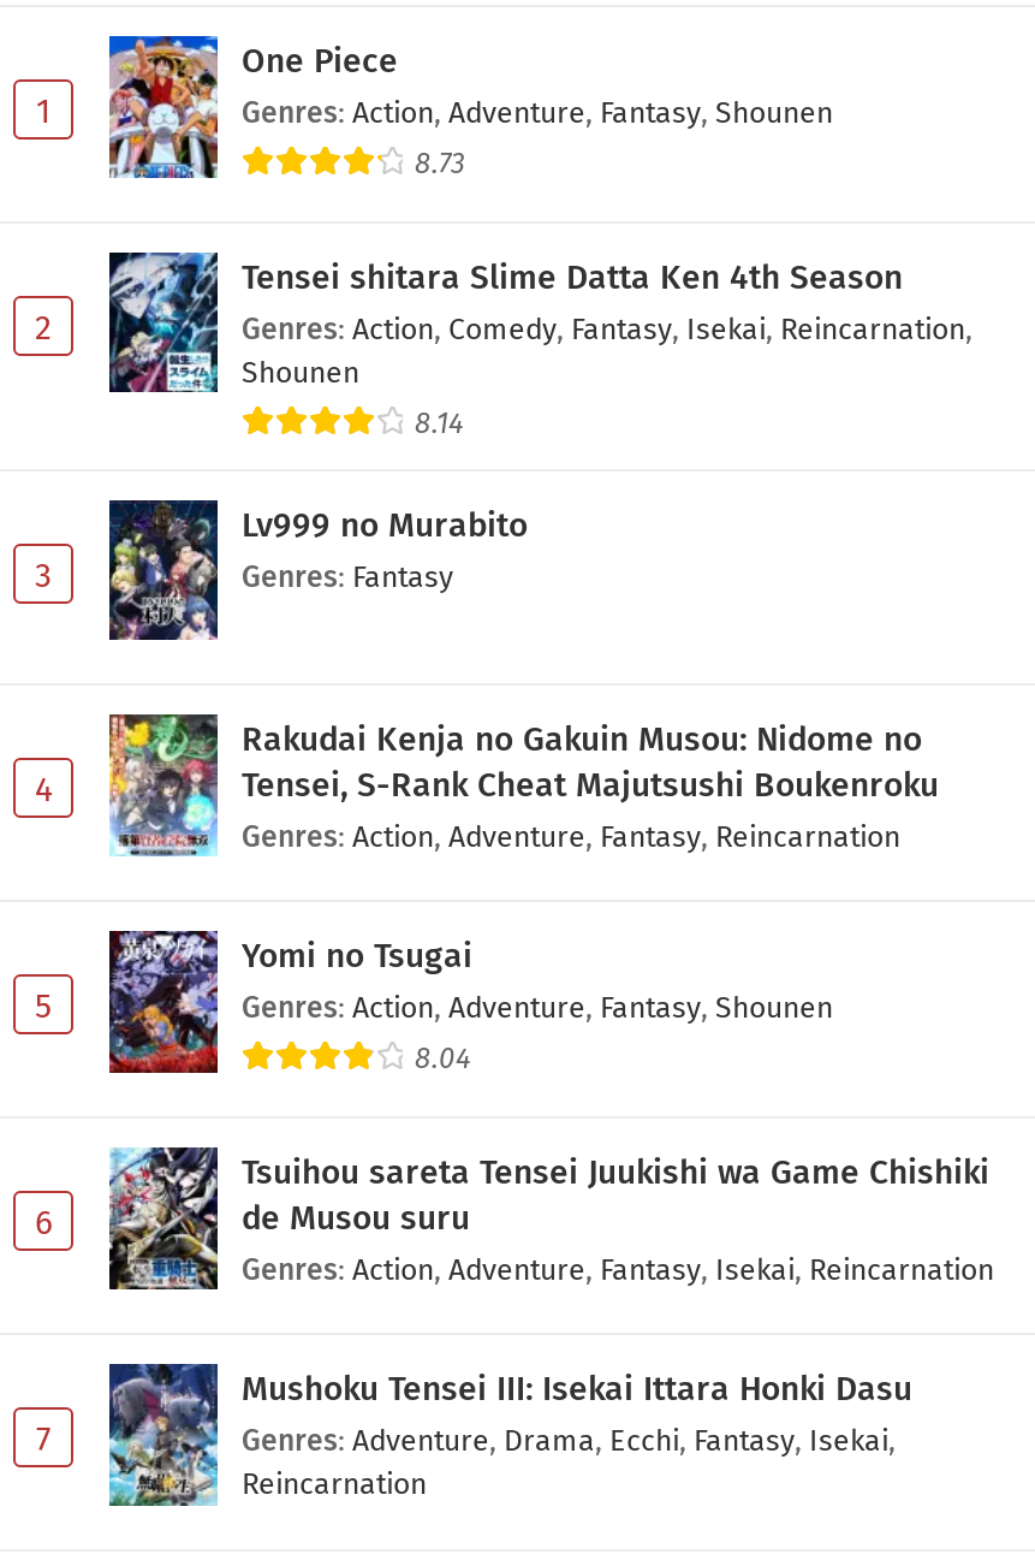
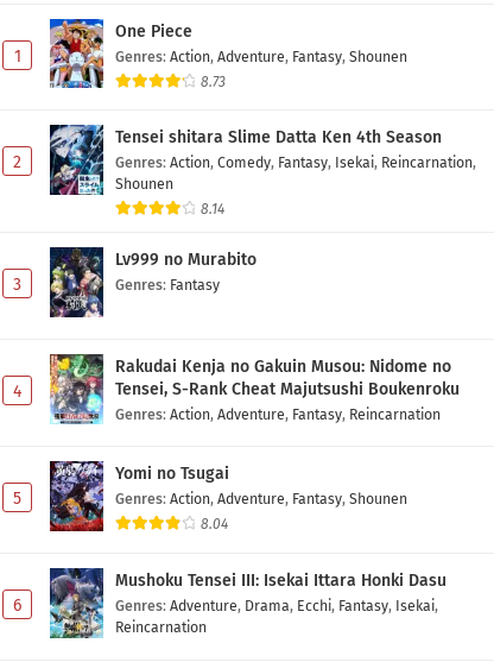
- [image]
- Tsuihou sareta Tensei Juukishi wa Game Chishiki
- de Musou suru
- Genres: Action, Adventure, Fantasy, Isekai, Reincarnation

- 7
